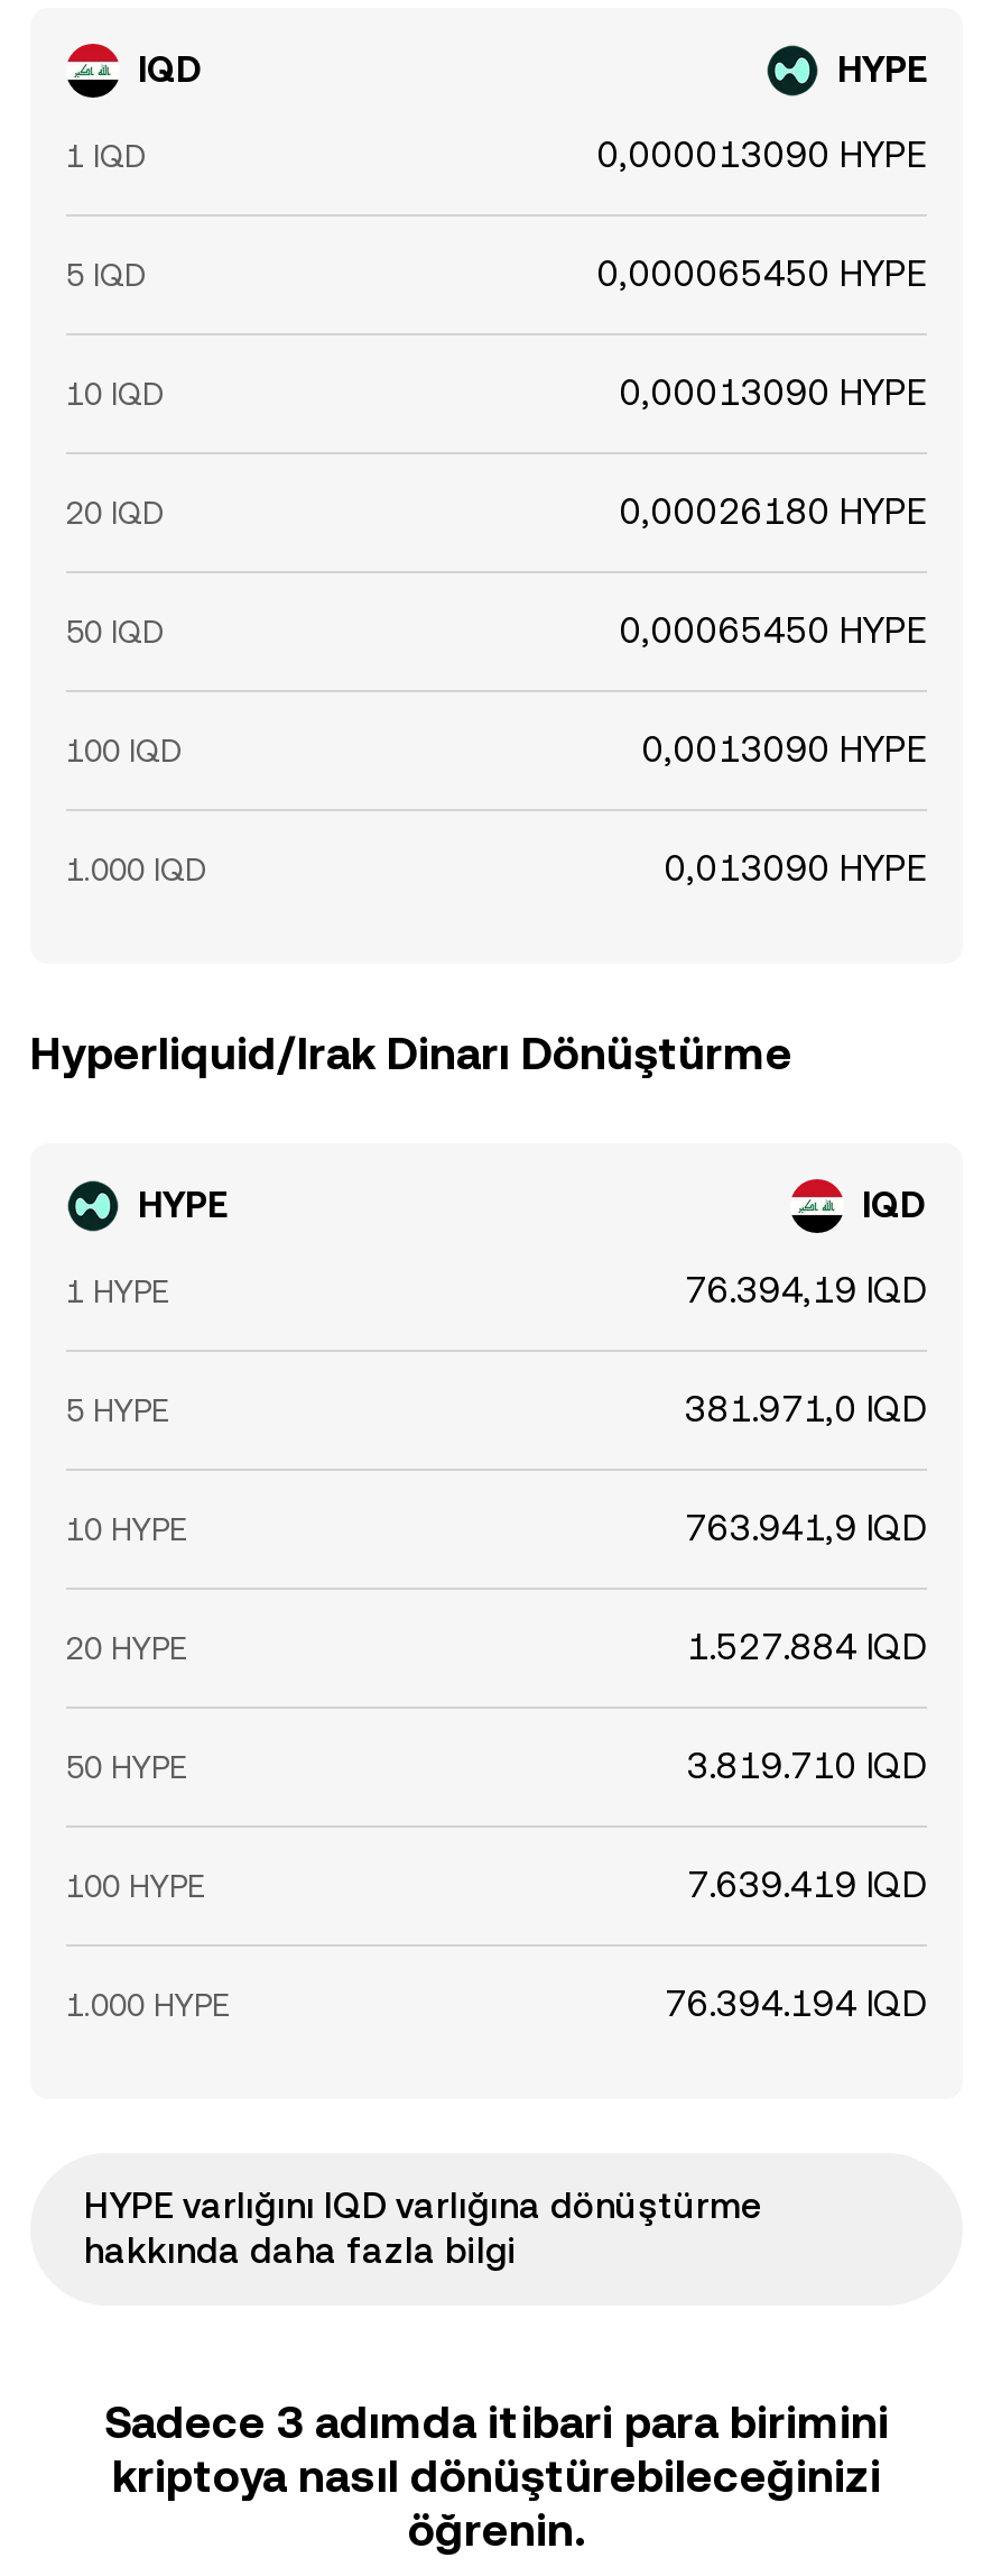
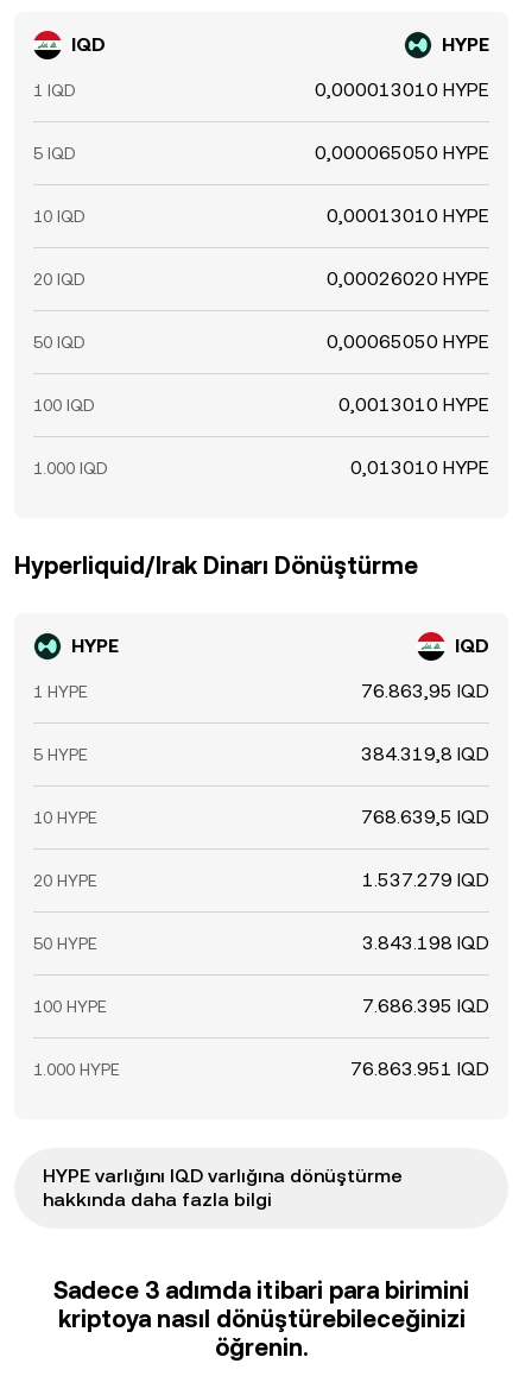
- 0,000013090 HYPE
+ 0,000013010 HYPE

- 0,000065450 HYPE
+ 0,000065050 HYPE

- 0,00013090 HYPE
+ 0,00013010 HYPE

- 0,00026180 HYPE
+ 0,00026020 HYPE

- 0,00065450 HYPE
+ 0,00065050 HYPE

- 0,0013090 HYPE
+ 0,0013010 HYPE

- 0,013090 HYPE
+ 0,013010 HYPE

- 76.394,19 IQD
+ 76.863,95 IQD

- 381.971,0 IQD
+ 384.319,8 IQD

- 763.941,9 IQD
+ 768.639,5 IQD

- 1.527.884 IQD
+ 1.537.279 IQD

- 3.819.710 IQD
+ 3.843.198 IQD

- 7.639.419 IQD
+ 7.686.395 IQD

- 76.394.194 IQD
+ 76.863.951 IQD
